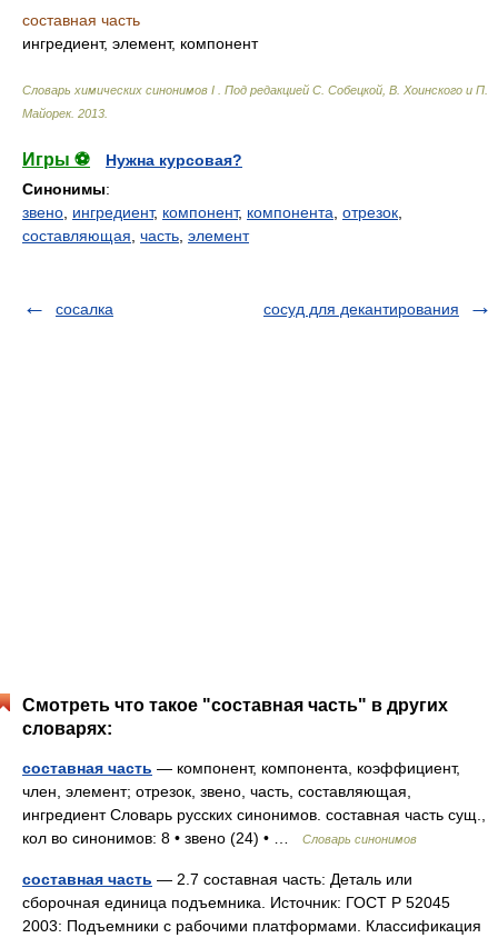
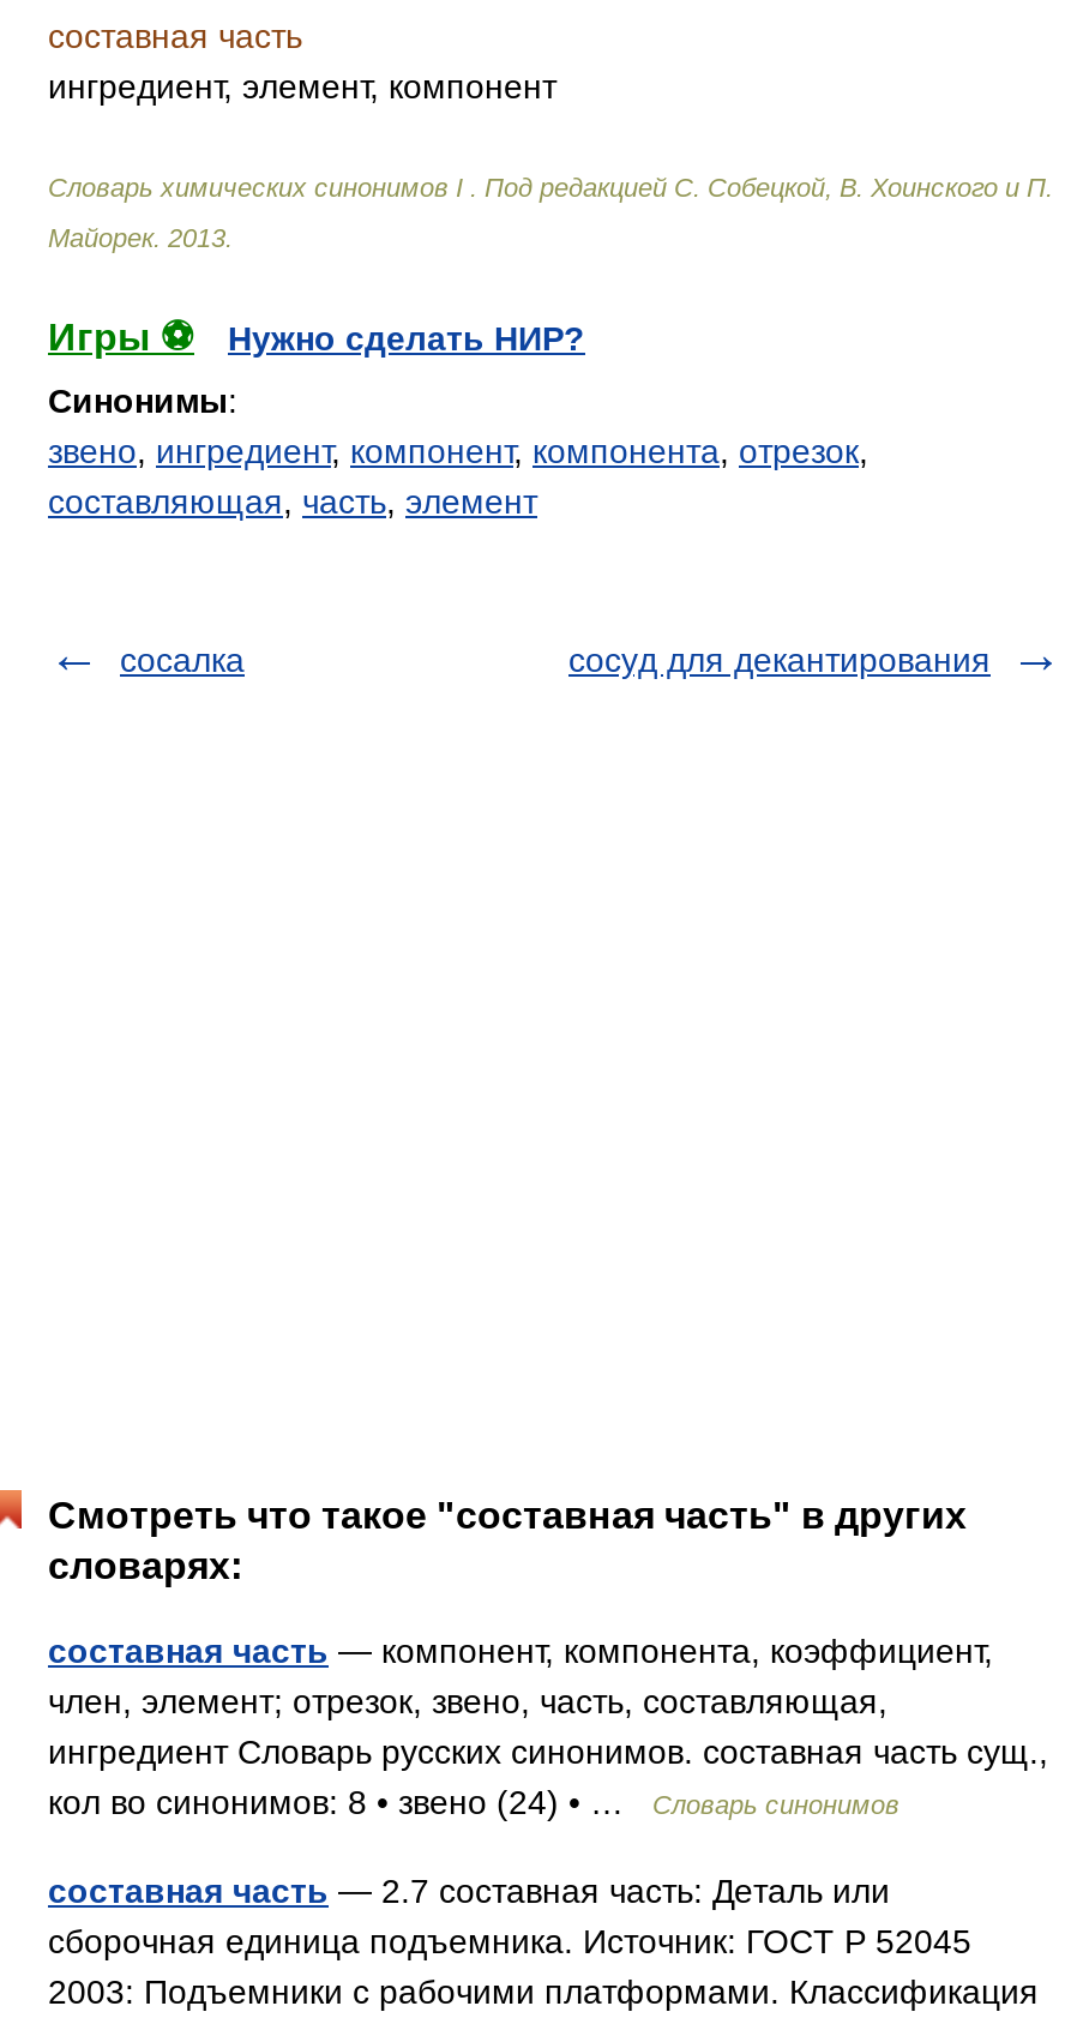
- Нужна курсовая?
+ Нужно сделать НИР?
